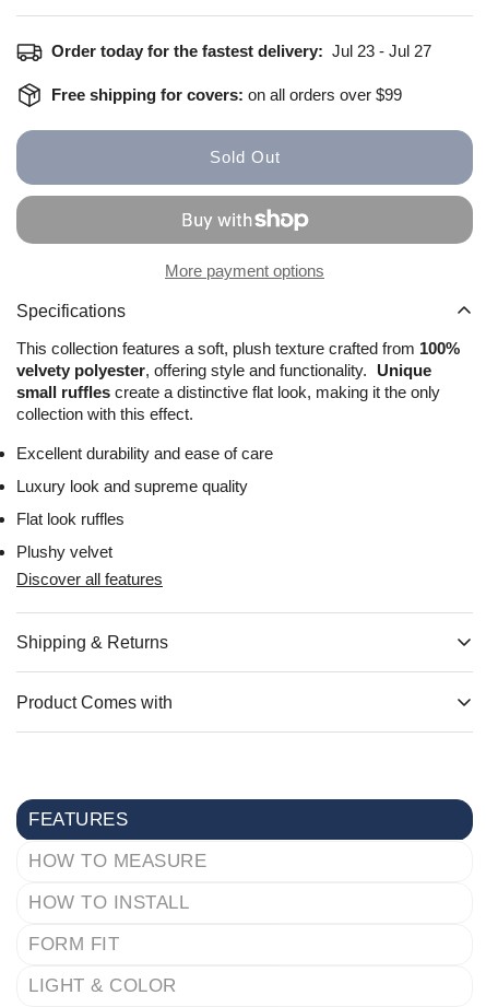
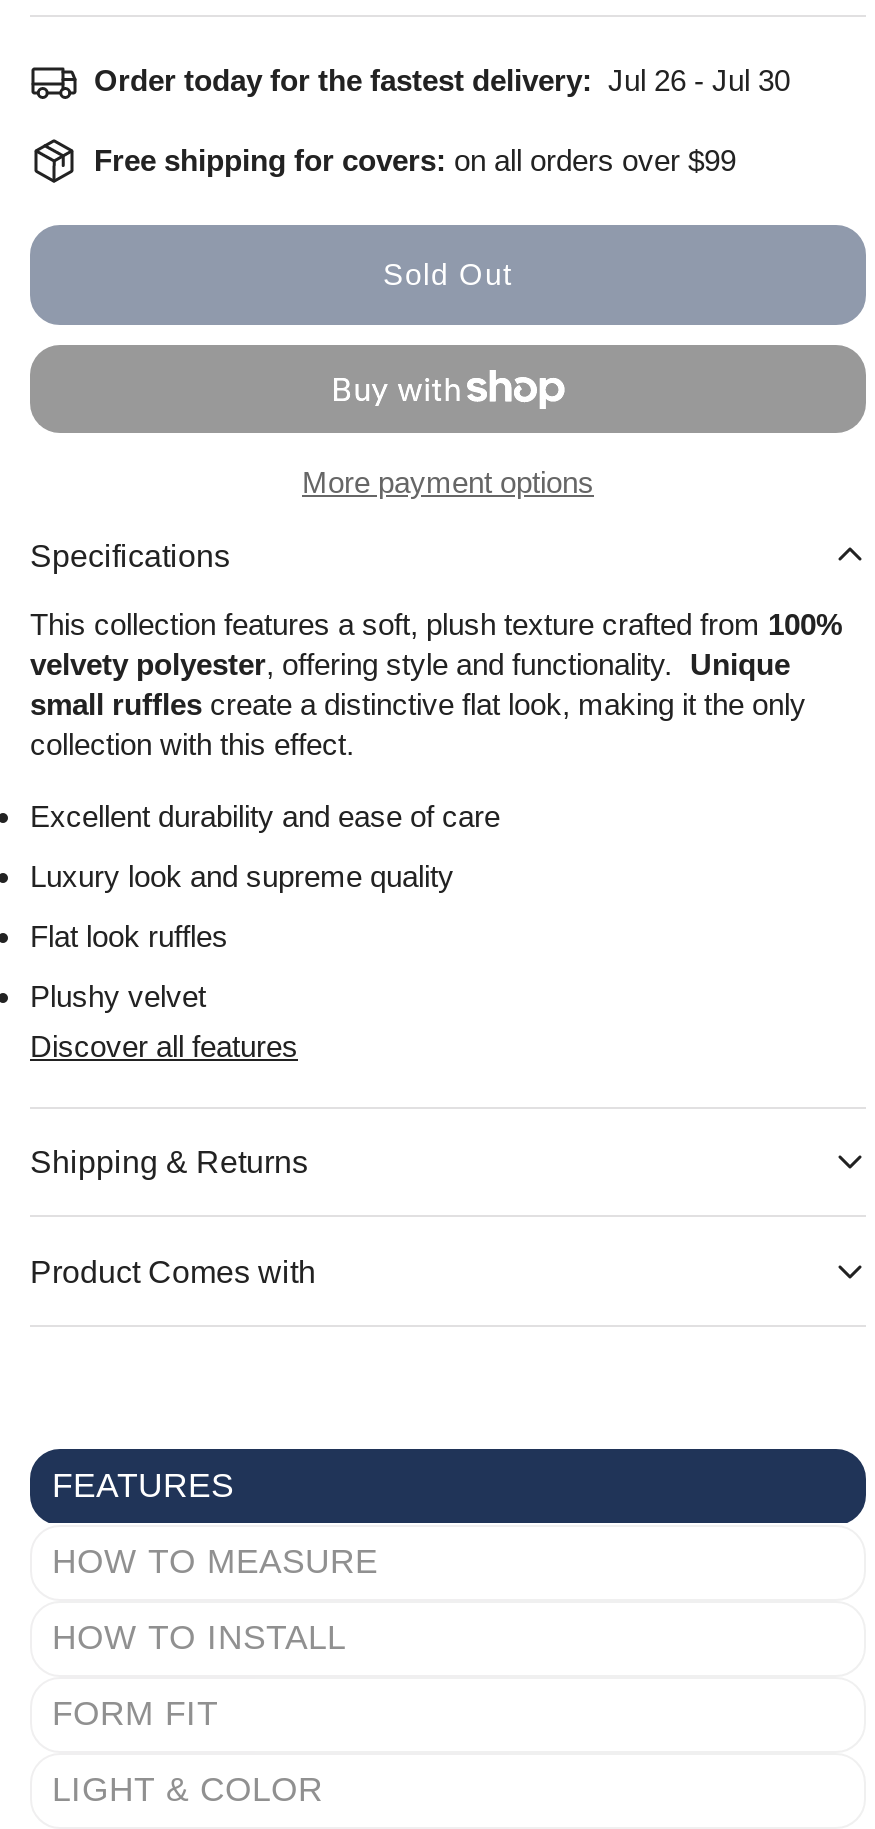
- Order today for the fastest delivery: Jul 23 - Jul 27
+ Order today for the fastest delivery: Jul 26 - Jul 30
